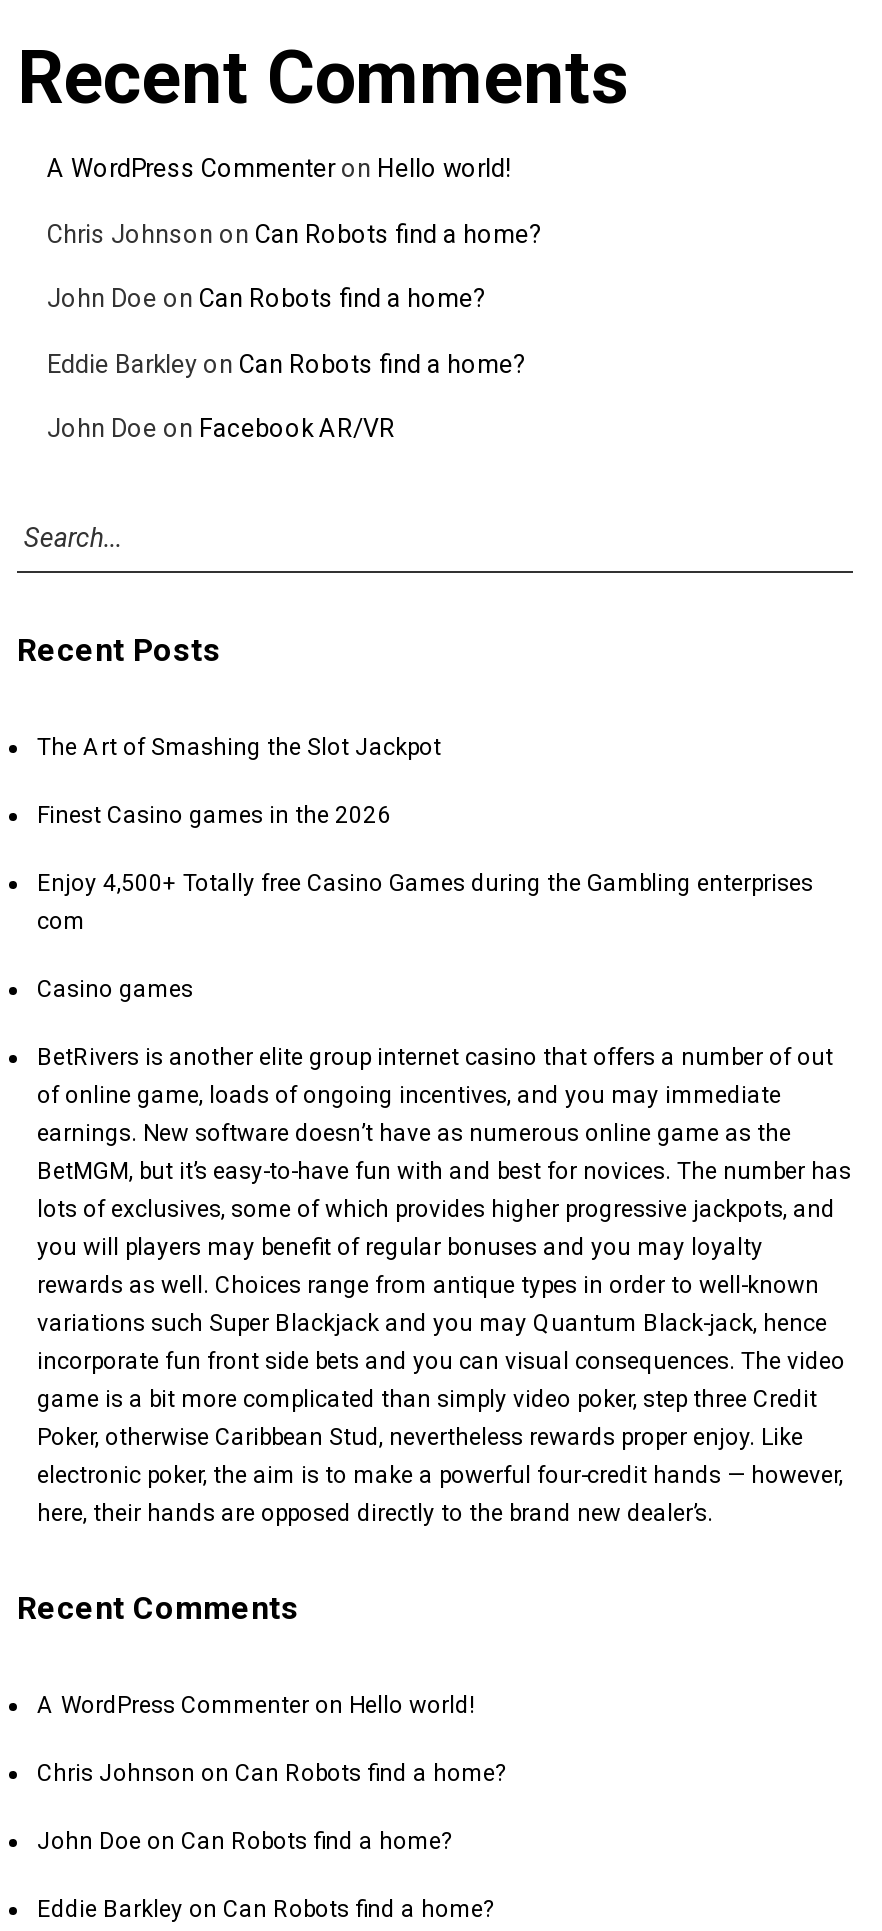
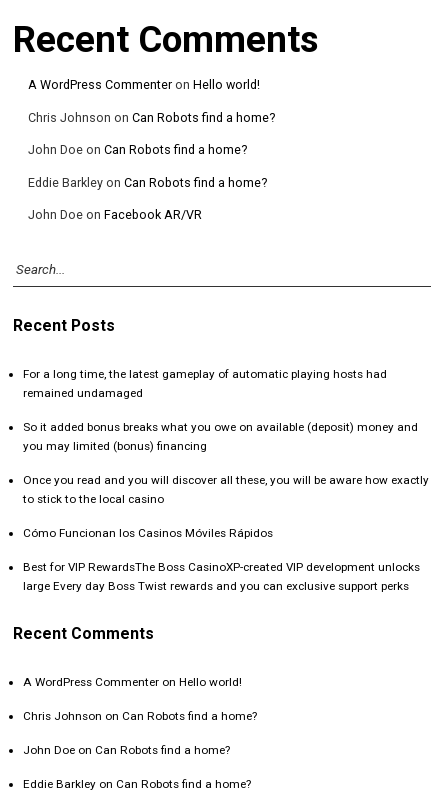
- The Art of Smashing the Slot Jackpot
+ For a long time, the latest gameplay of automatic playing hosts had
+ remained undamaged

- Finest Casino games in the 2026
+ So it added bonus breaks what you owe on available (deposit) money and
+ you may limited (bonus) financing

- Enjoy 4,500+ Totally free Casino Games during the Gambling enterprises
- com
+ Once you read and you will discover all these, you will be aware how exactly
+ to stick to the local casino

- Casino games
+ Cómo Funcionan los Casinos Móviles Rápidos

- BetRivers is another elite group internet casino that offers a number of out
- of online game, loads of ongoing incentives, and you may immediate
- earnings. New software doesn’t have as numerous online game as the
- BetMGM, but it’s easy-to-have fun with and best for novices. The number has
- lots of exclusives, some of which provides higher progressive jackpots, and
- you will players may benefit of regular bonuses and you may loyalty
- rewards as well. Choices range from antique types in order to well-known
- variations such Super Blackjack and you may Quantum Black-jack, hence
- incorporate fun front side bets and you can visual consequences. The video
- game is a bit more complicated than simply video poker, step three Credit
- Poker, otherwise Caribbean Stud, nevertheless rewards proper enjoy. Like
- electronic poker, the aim is to make a powerful four-credit hands — however,
- here, their hands are opposed directly to the brand new dealer’s.
+ Best for VIP RewardsThe Boss CasinoXP-created VIP development unlocks
+ large Every day Boss Twist rewards and you can exclusive support perks
